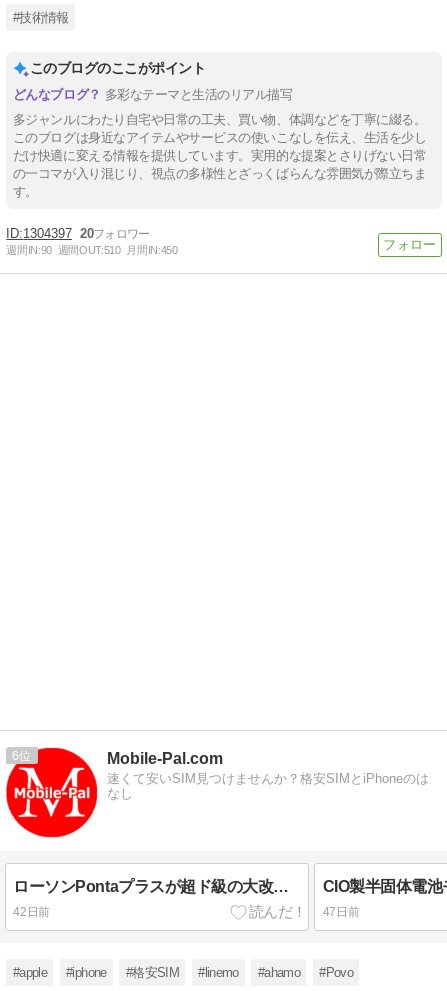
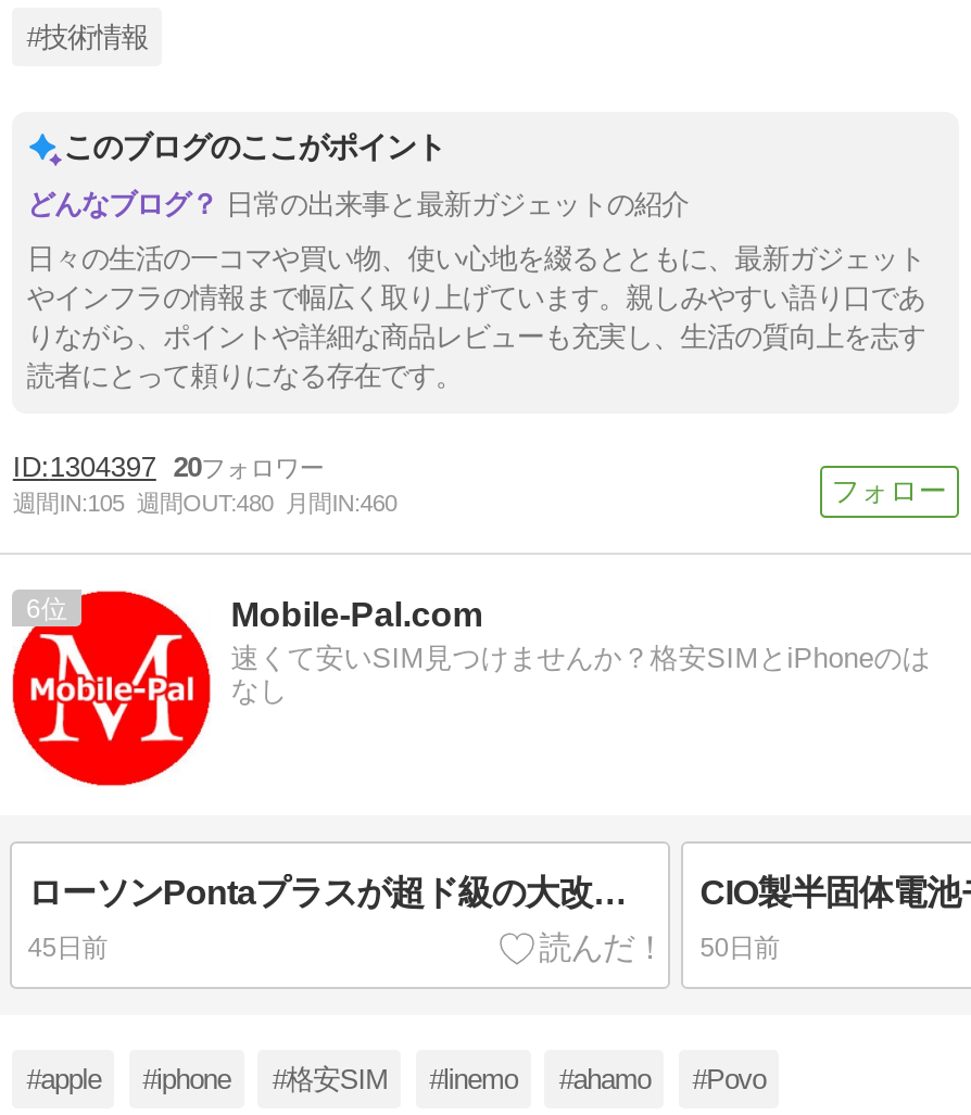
- 多彩なテーマと生活のリアル描写
+ 日常の出来事と最新ガジェットの紹介

- 多ジャンルにわたり自宅や日常の工夫、買い物、体調などを丁寧に綴る。
- このブログは身近なアイテムやサービスの使いこなしを伝え、生活を少し
- だけ快適に変える情報を提供しています。実用的な提案とさりげない日常
- の一コマが入り混じり、視点の多様性とざっくばらんな雰囲気が際立ちま
- す。
+ 日々の生活の一コマや買い物、使い心地を綴るとともに、最新ガジェット
+ やインフラの情報まで幅広く取り上げています。親しみやすい語り口であ
+ りながら、ポイントや詳細な商品レビューも充実し、生活の質向上を志す
+ 読者にとって頼りになる存在です。

- 週間IN:90 週間OUT:510 月間IN:450
+ 週間IN:105 週間OUT:480 月間IN:460

- 42日前
+ 45日前

- 47日前
+ 50日前
